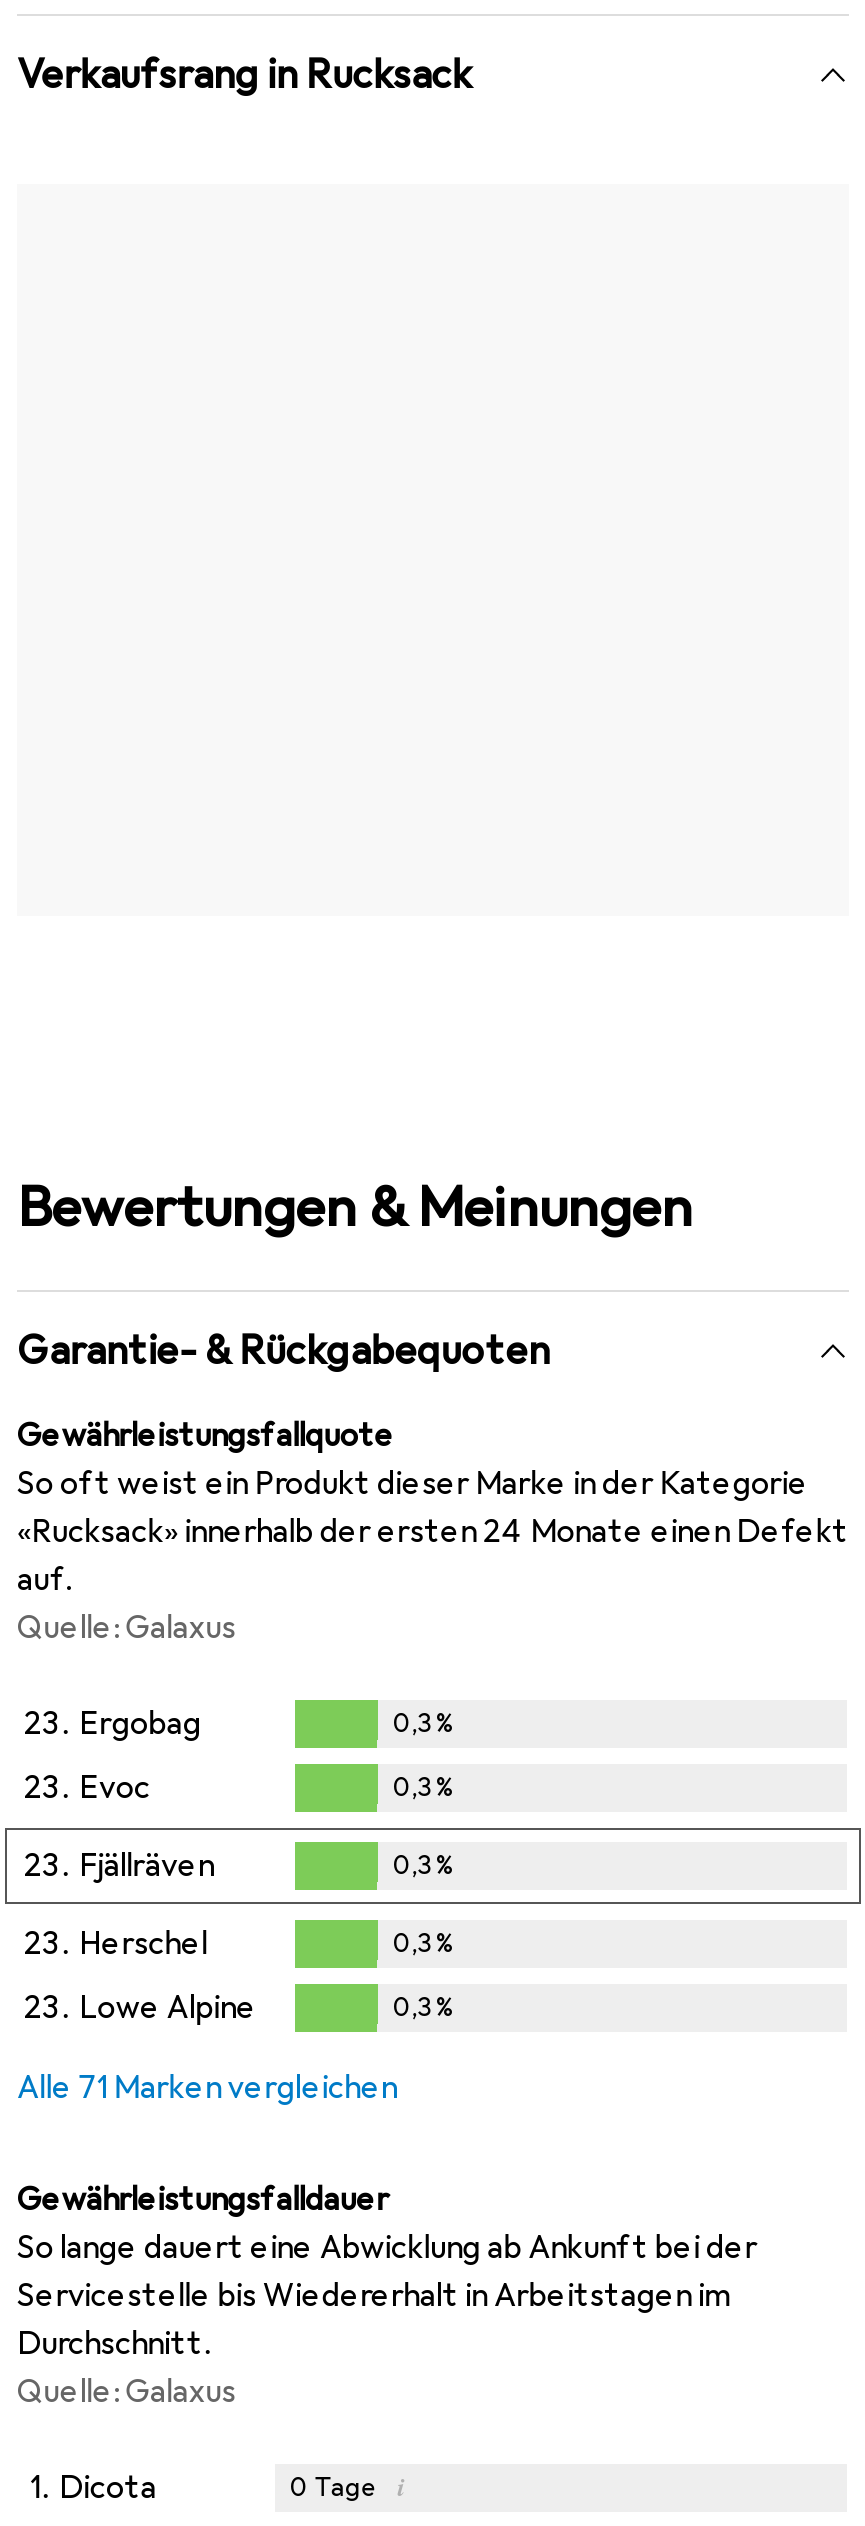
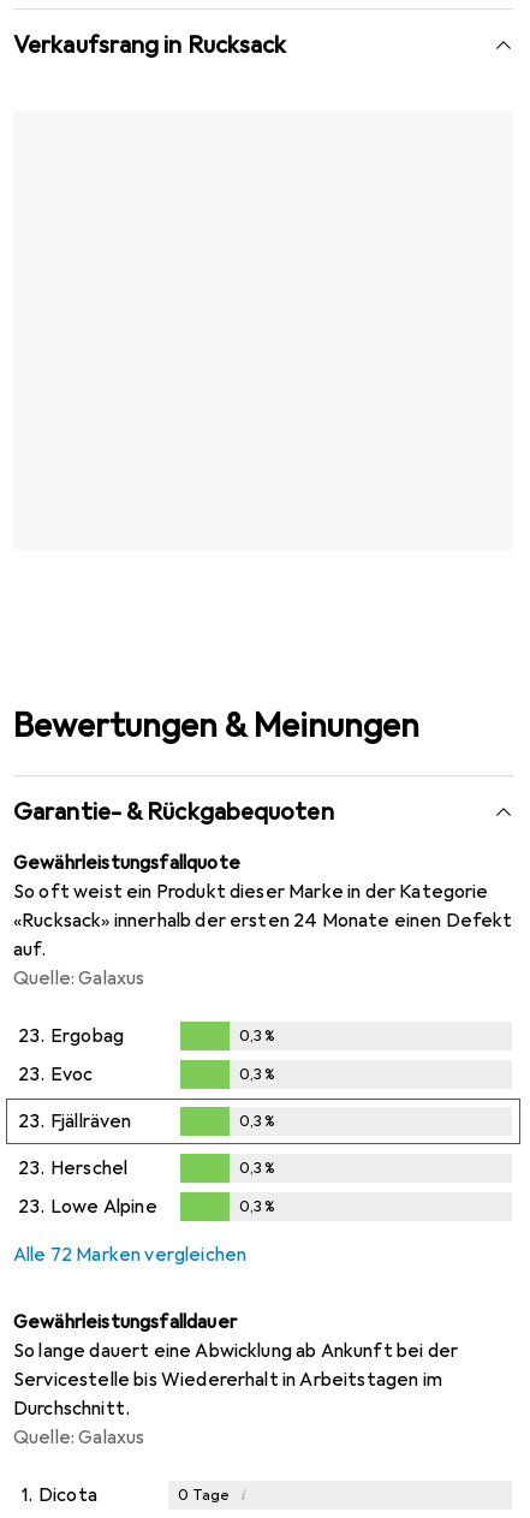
- Alle 71 Marken vergleichen
+ Alle 72 Marken vergleichen
